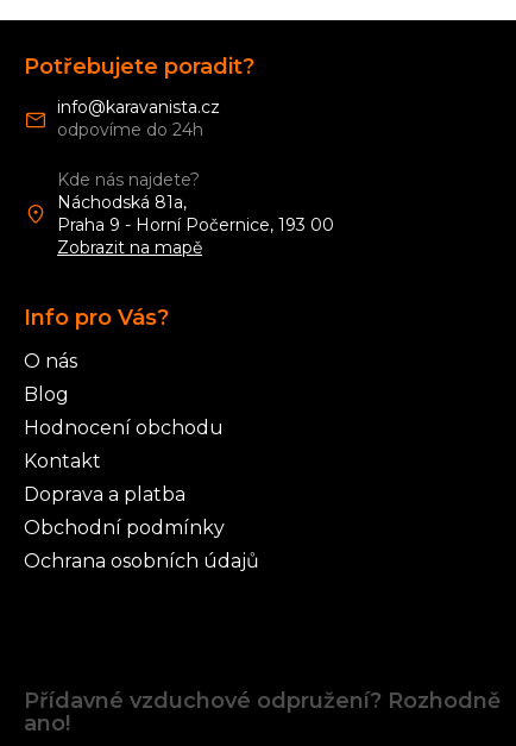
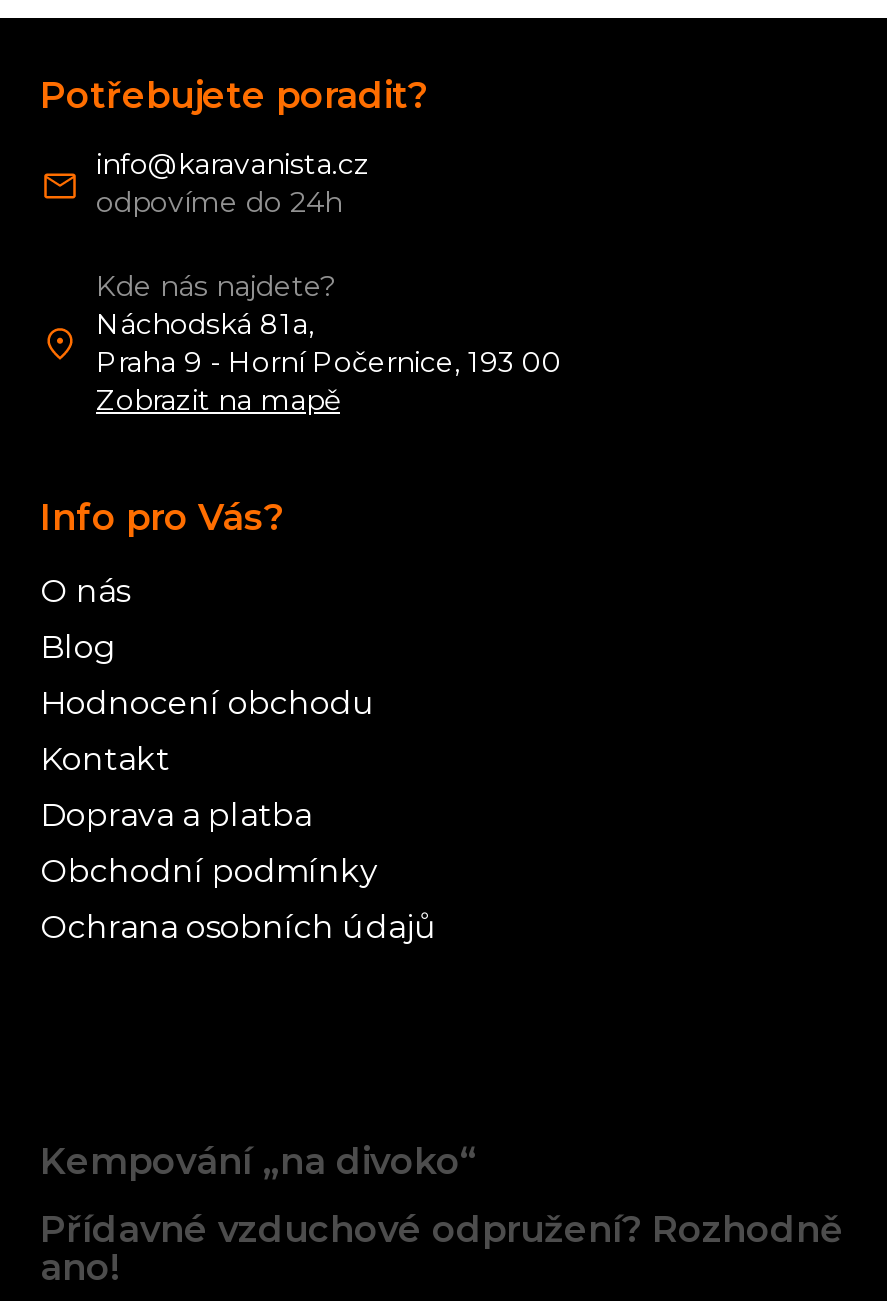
+ Kempování „na divoko“
